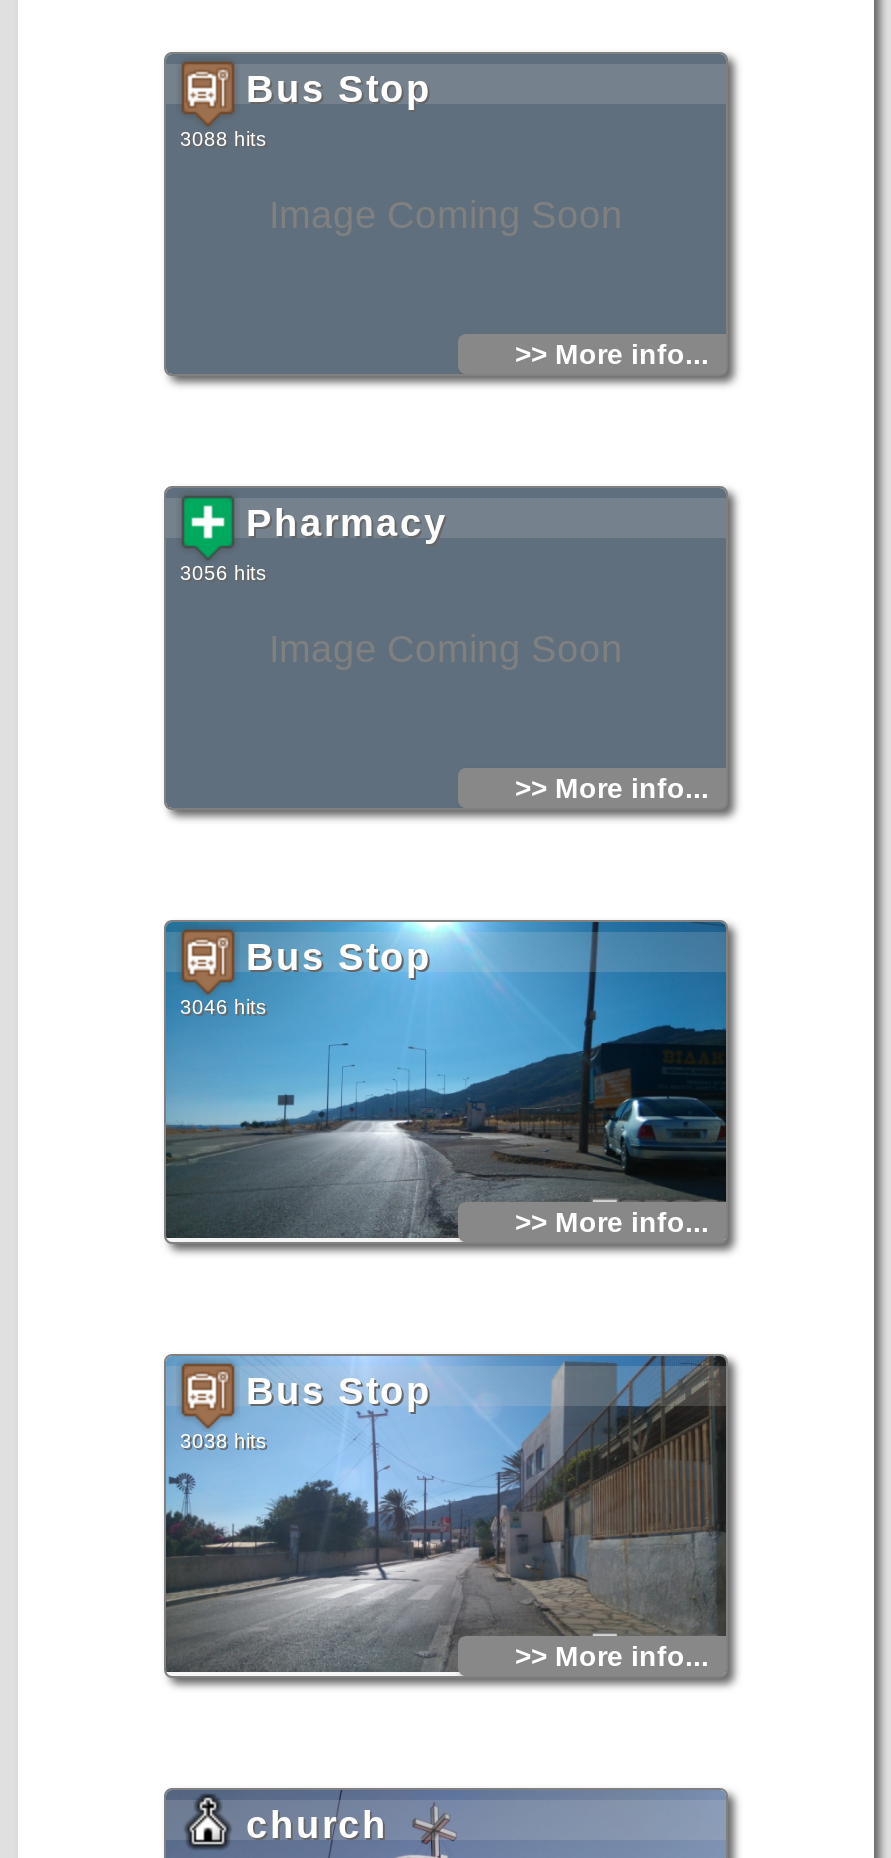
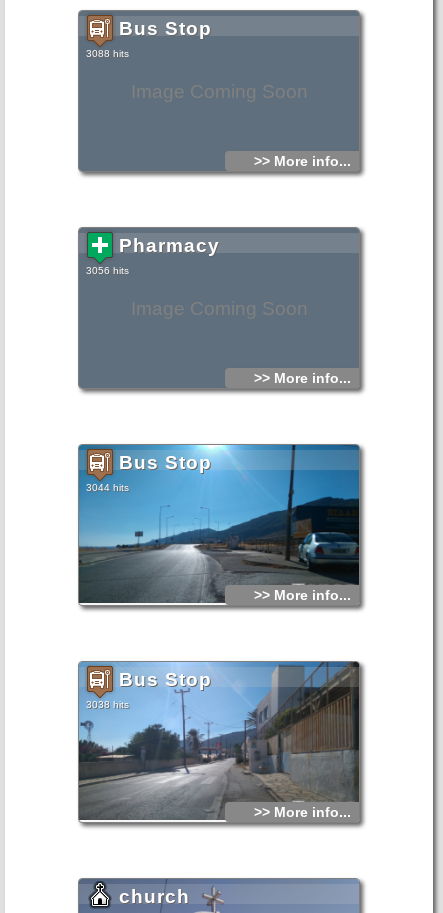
- 3046 hits
+ 3044 hits
